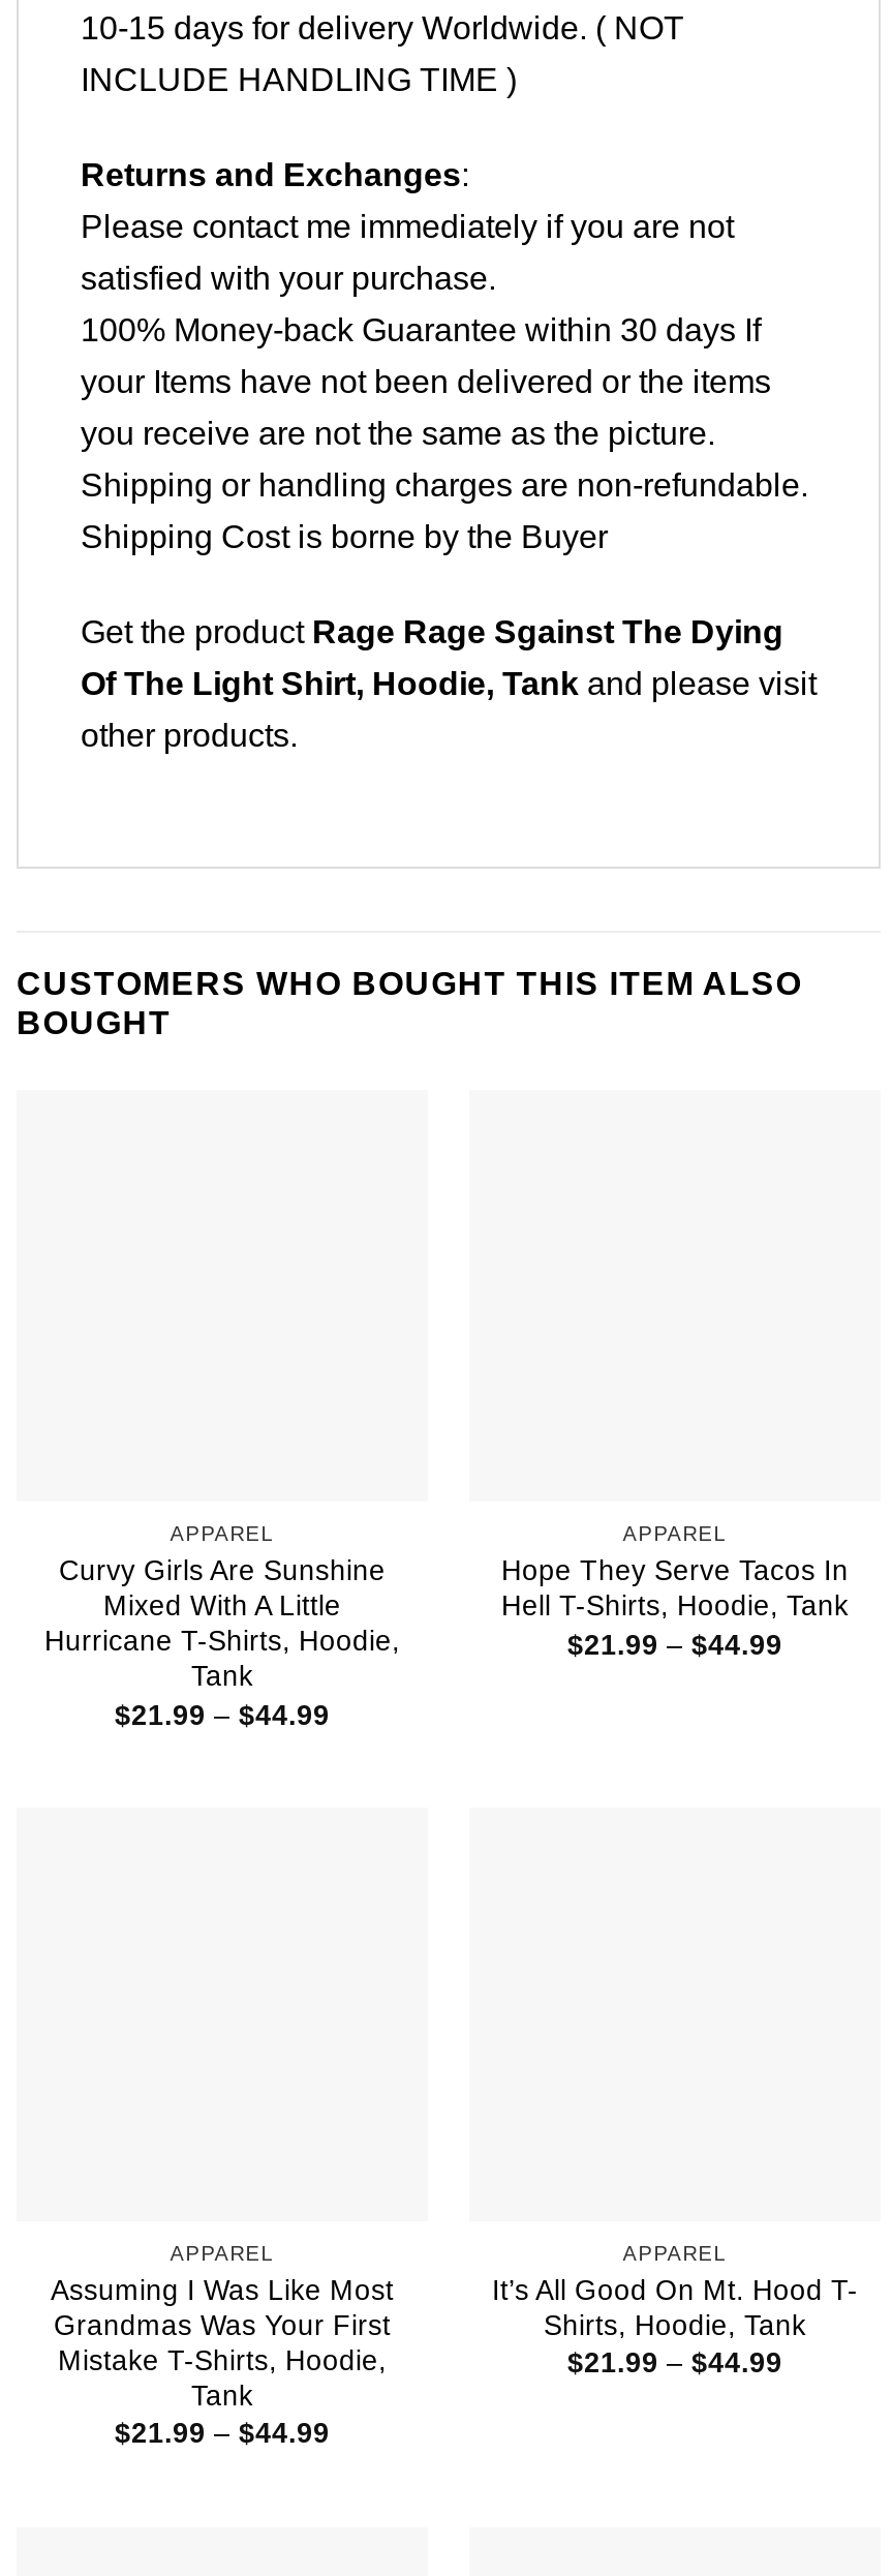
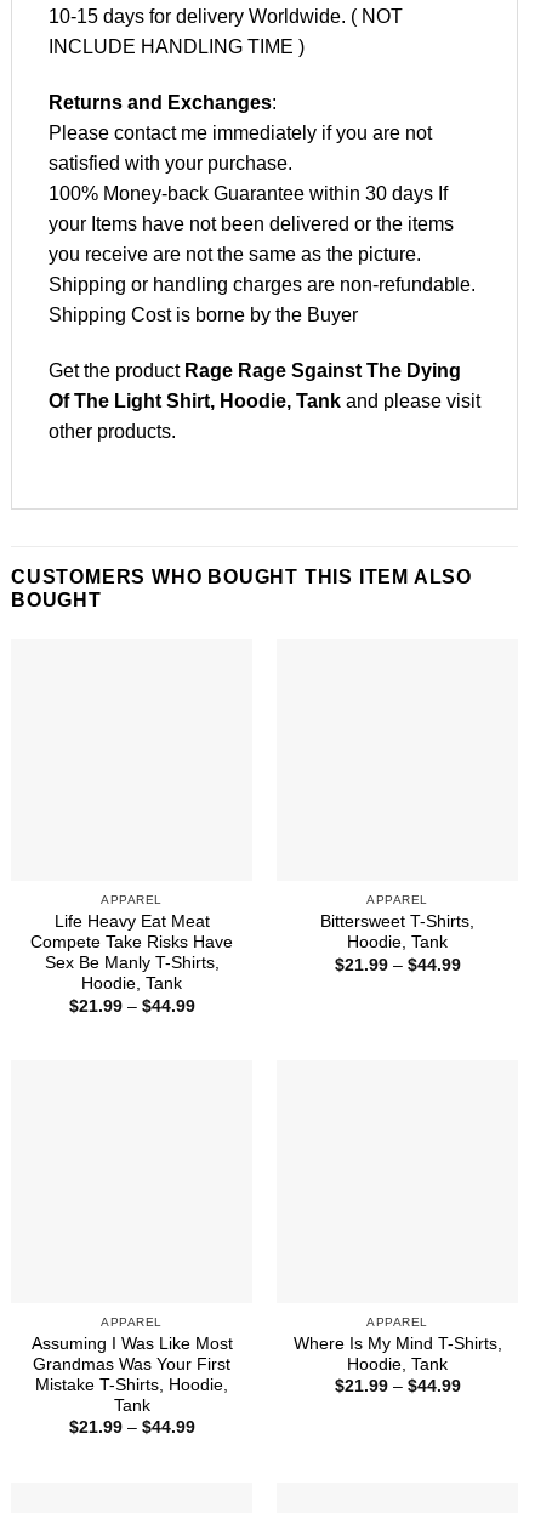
- Curvy Girls Are Sunshine
- Mixed With A Little
- Hurricane T-Shirts, Hoodie,
- Tank
+ Life Heavy Eat Meat
+ Compete Take Risks Have
+ Sex Be Manly T-Shirts,
+ Hoodie, Tank

- Hope They Serve Tacos In
- Hell T-Shirts, Hoodie, Tank
+ Bittersweet T-Shirts,
+ Hoodie, Tank

- It’s All Good On Mt. Hood T-
- Shirts, Hoodie, Tank
+ Where Is My Mind T-Shirts,
+ Hoodie, Tank
